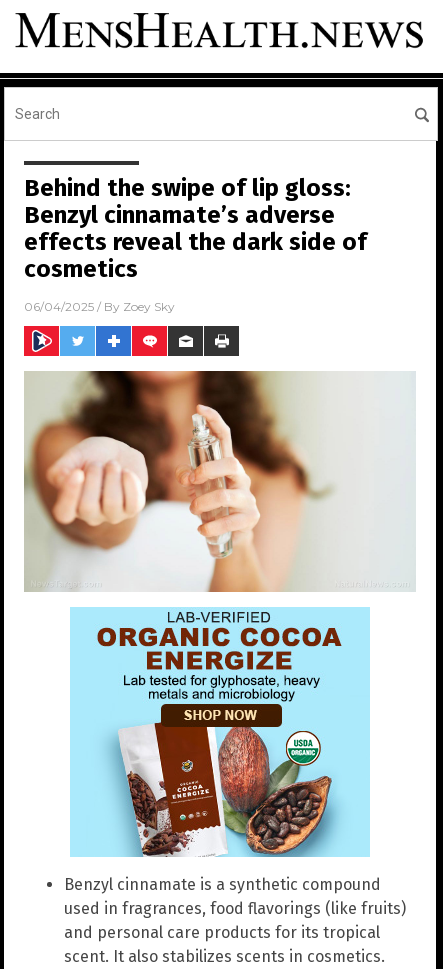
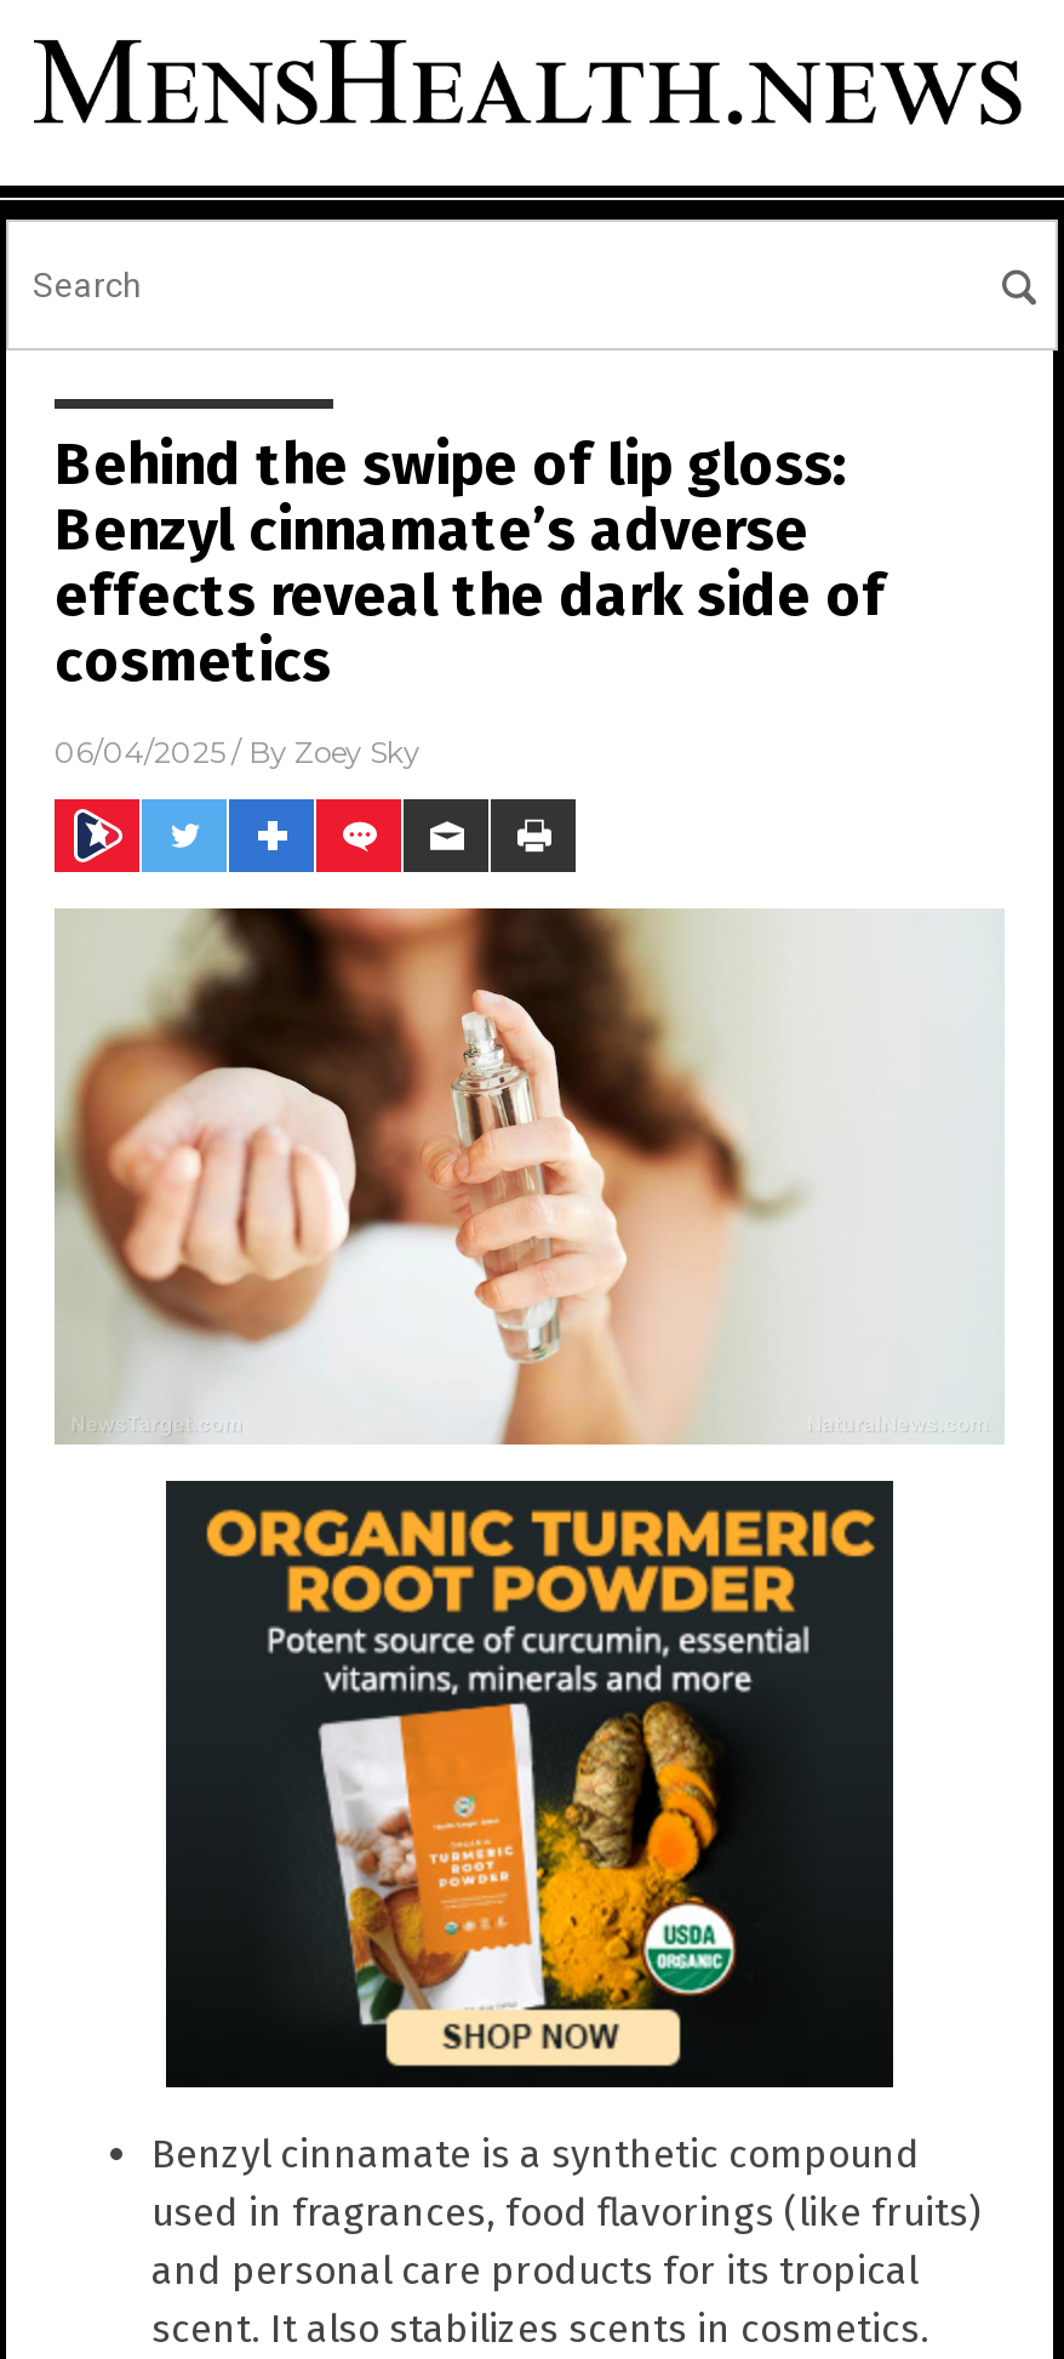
- [image]
+ [image]
